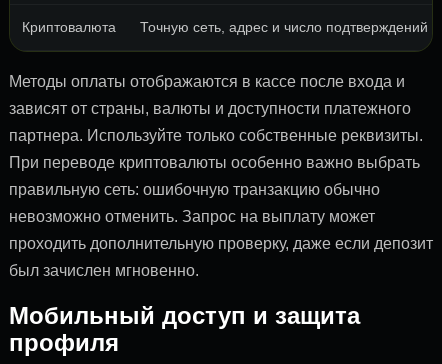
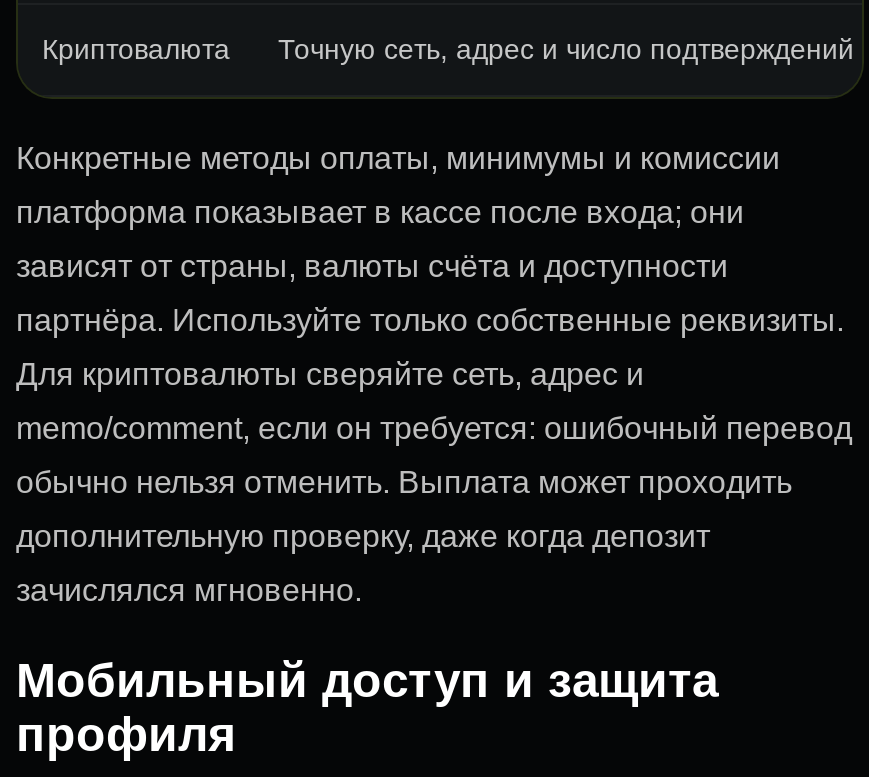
- Методы оплаты отображаются в кассе после входа и
- зависят от страны, валюты и доступности платежного
- партнера. Используйте только собственные реквизиты.
- При переводе криптовалюты особенно важно выбрать
- правильную сеть: ошибочную транзакцию обычно
- невозможно отменить. Запрос на выплату может
- проходить дополнительную проверку, даже если депозит
- был зачислен мгновенно.
+ Конкретные методы оплаты, минимумы и комиссии
+ платформа показывает в кассе после входа; они
+ зависят от страны, валюты счёта и доступности
+ партнёра. Используйте только собственные реквизиты.
+ Для криптовалюты сверяйте сеть, адрес и
+ memo/comment, если он требуется: ошибочный перевод
+ обычно нельзя отменить. Выплата может проходить
+ дополнительную проверку, даже когда депозит
+ зачислялся мгновенно.
